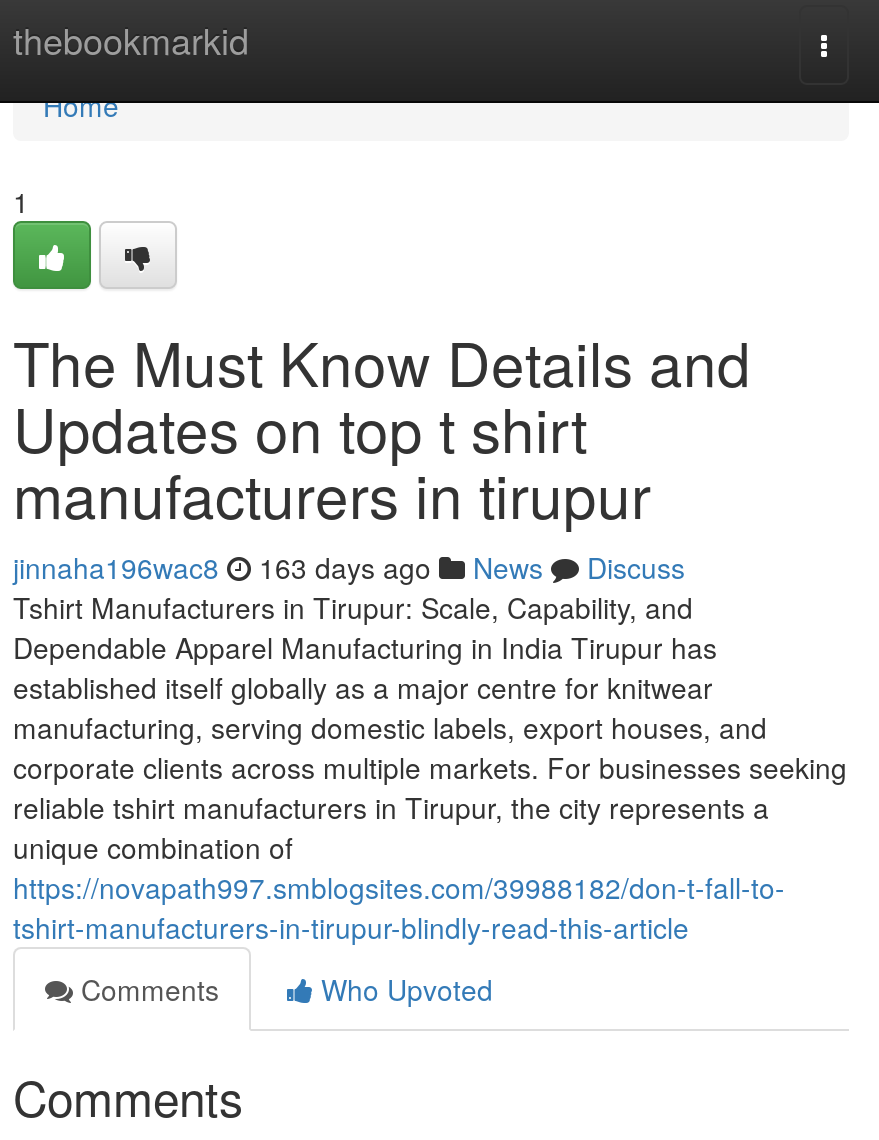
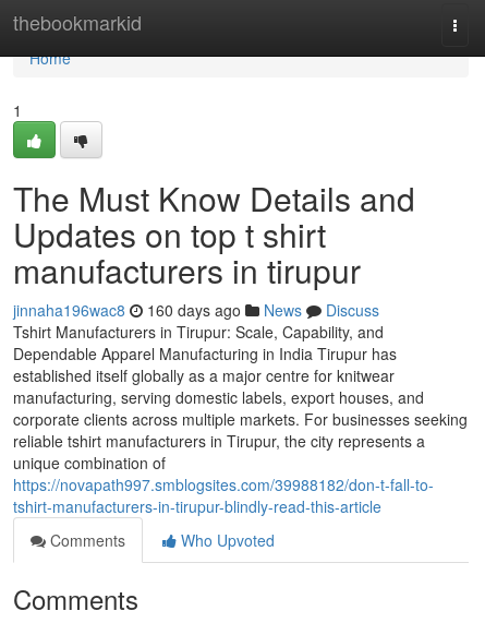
- jinnaha196wac8 163 days ago News Discuss
+ jinnaha196wac8 160 days ago News Discuss
